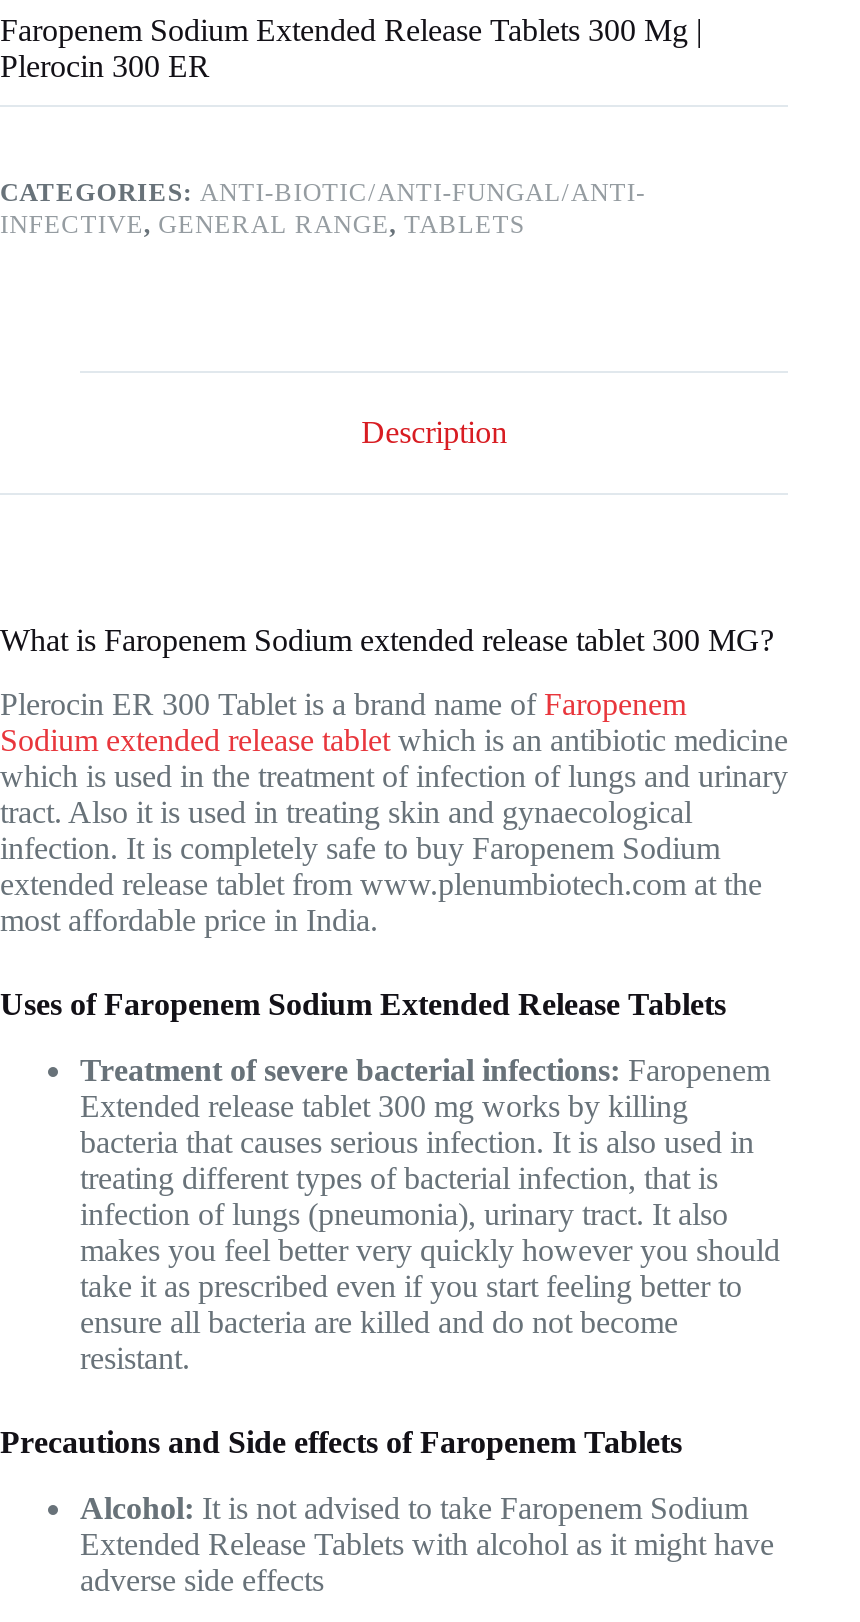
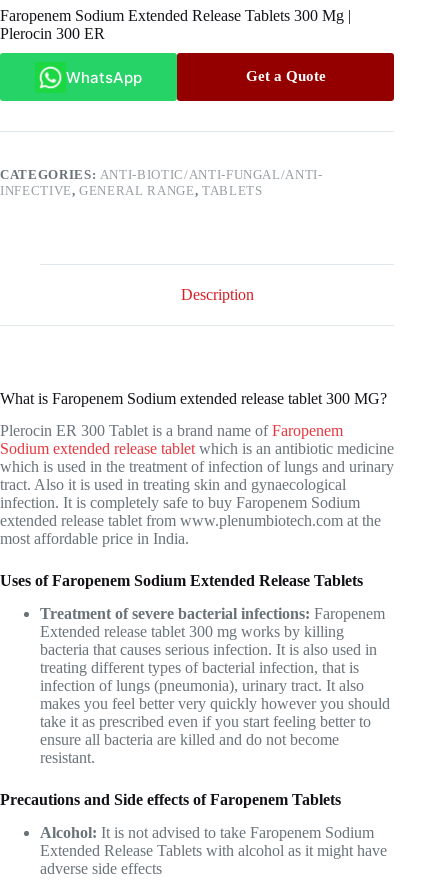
+ WhatsApp
+ Get a Quote
